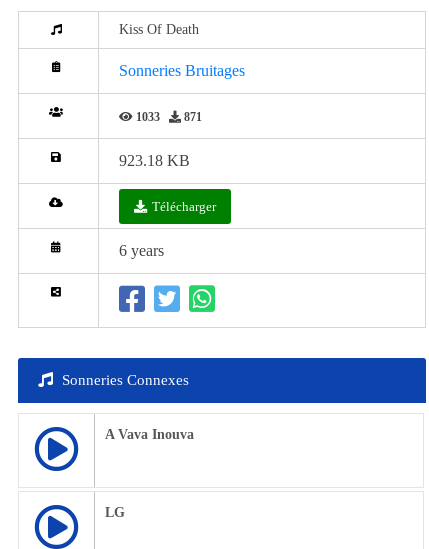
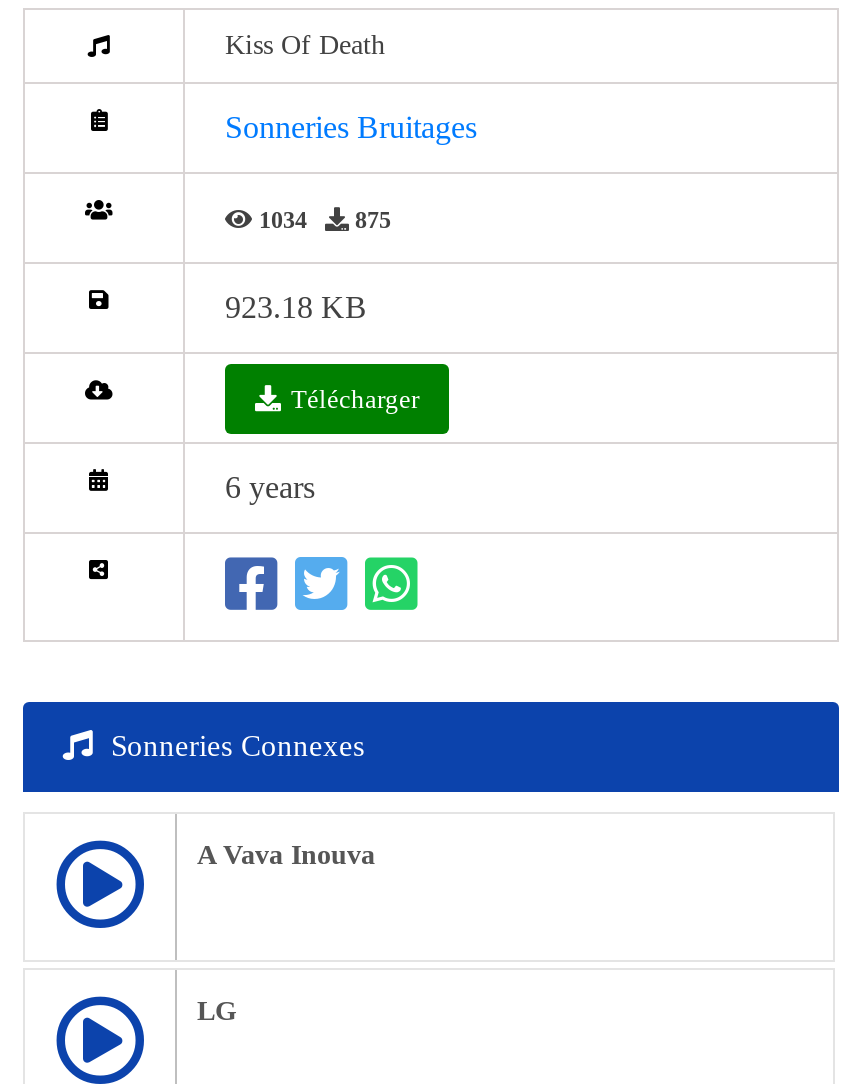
- 1033
+ 1034

- 871
+ 875
